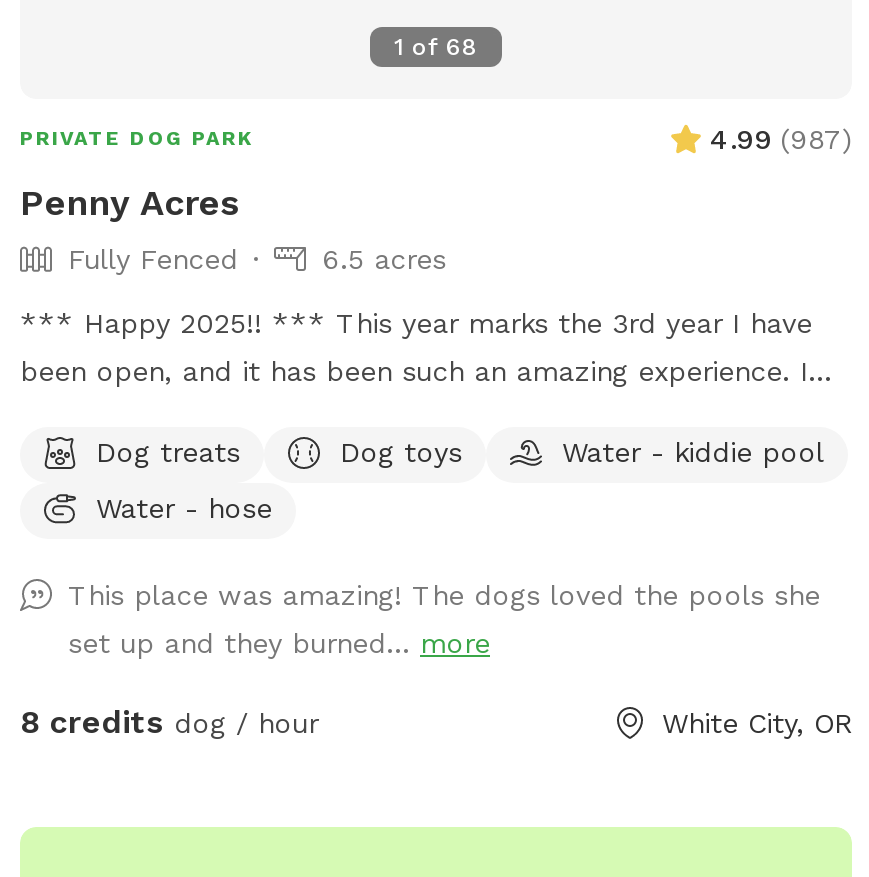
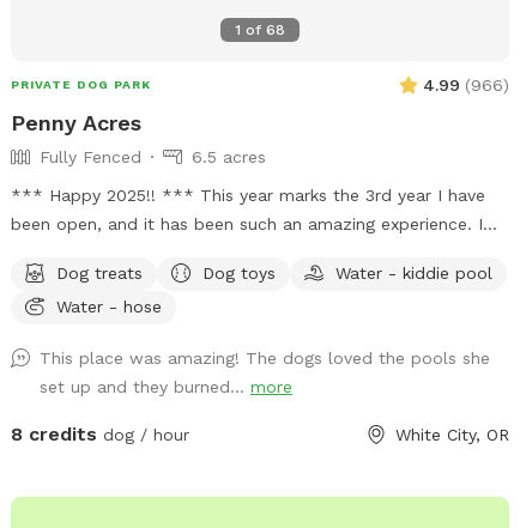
- 4.99 (987)
+ 4.99 (966)
